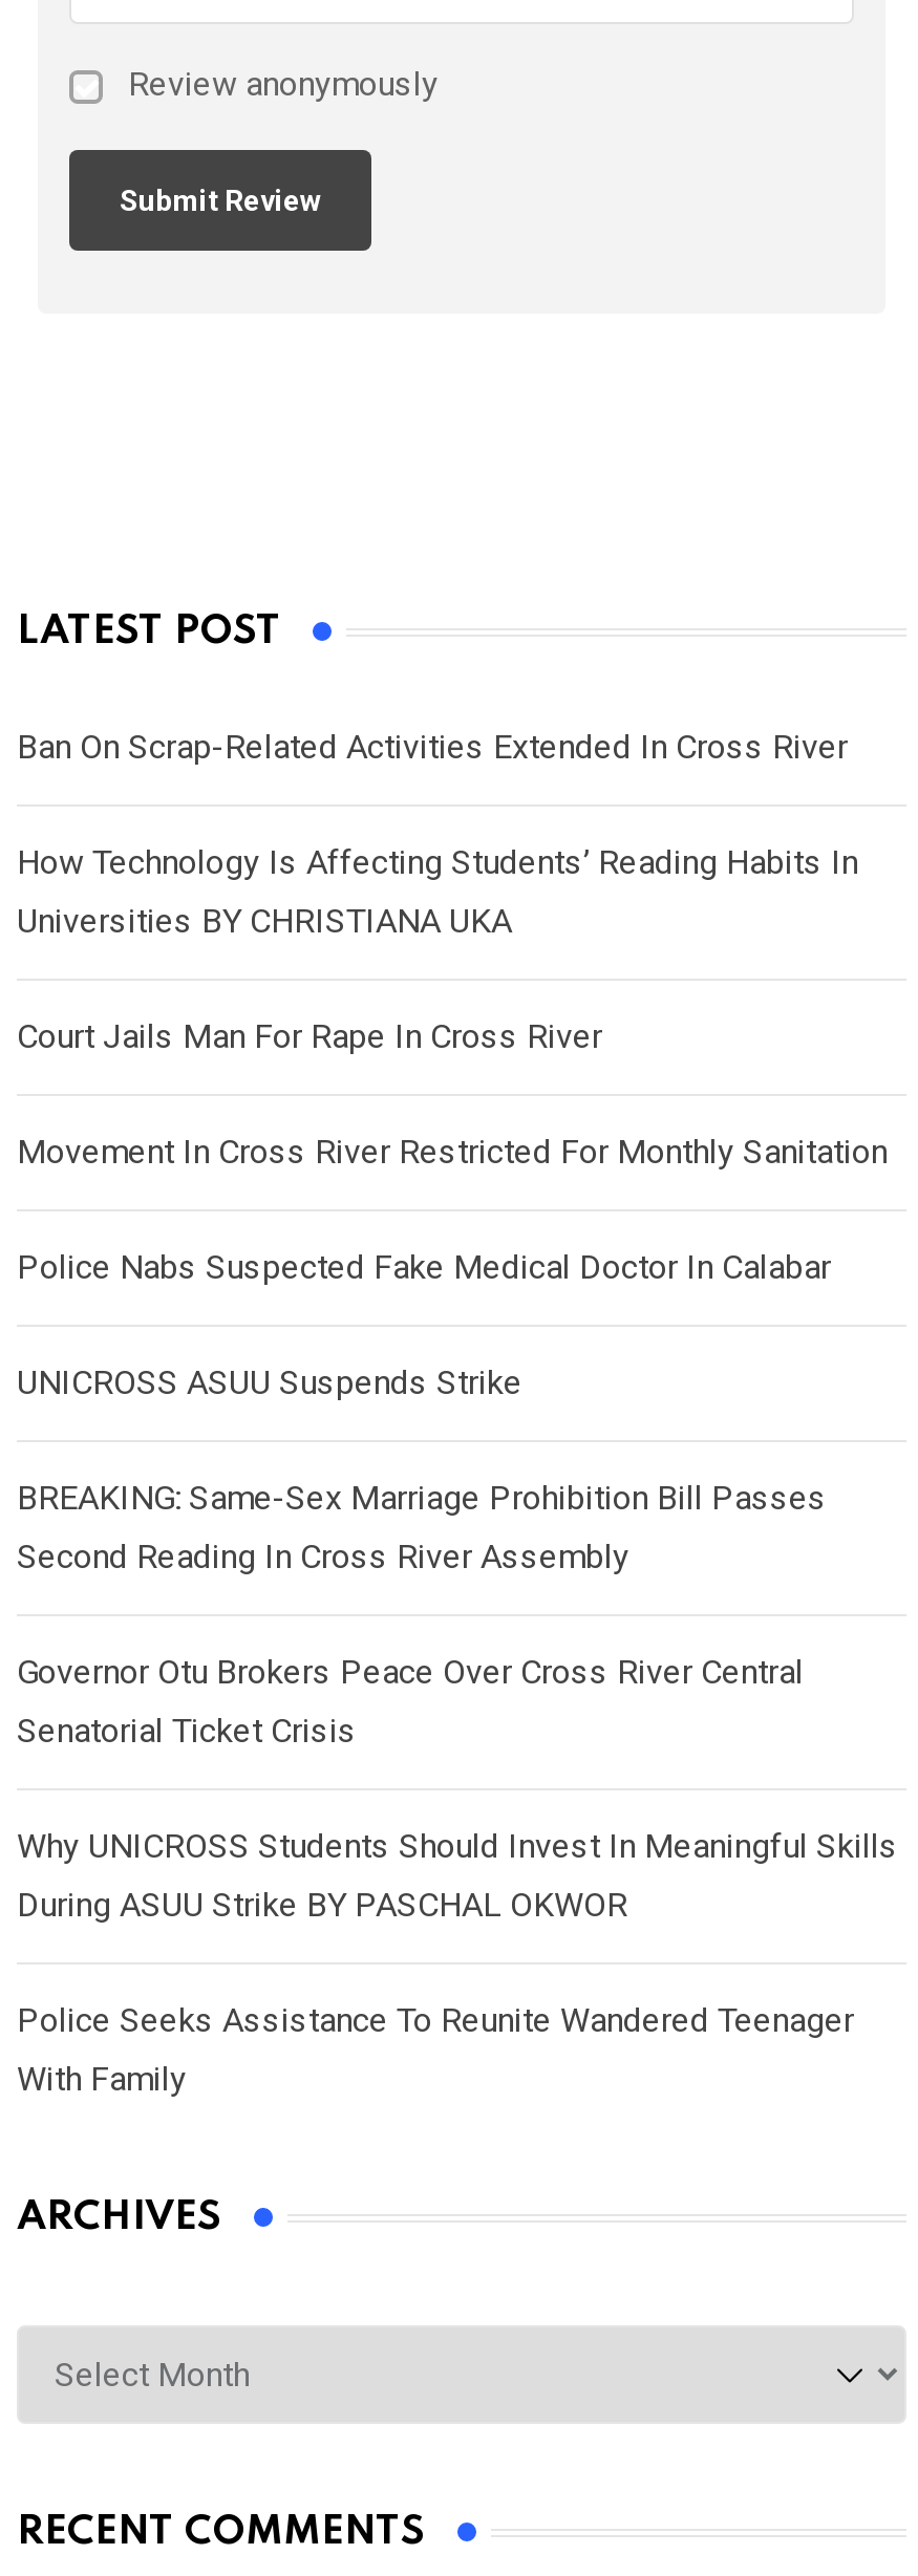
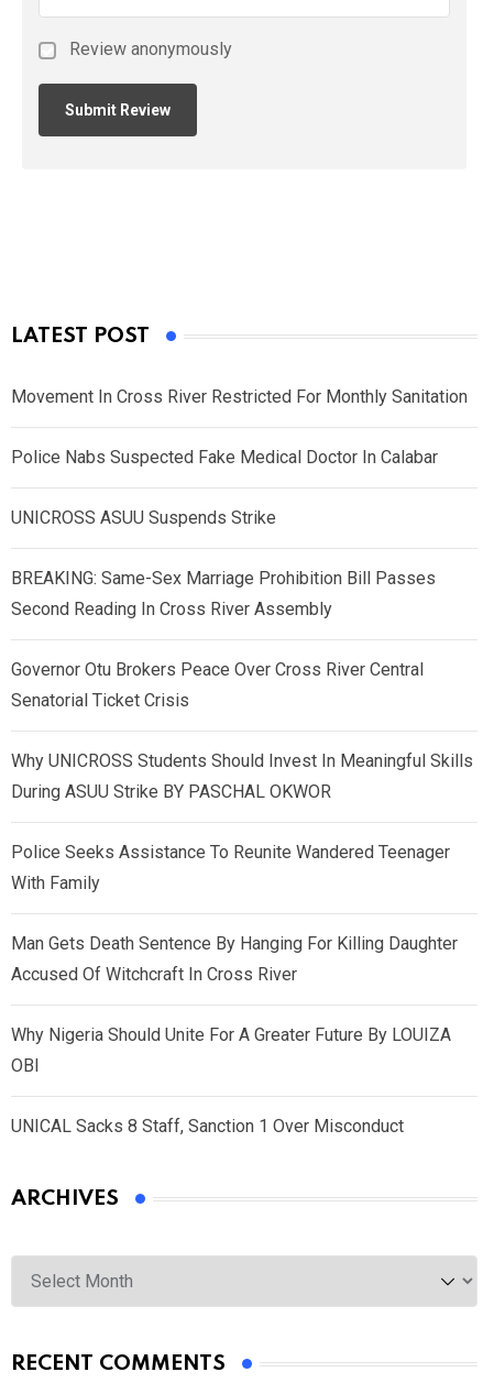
- Ban On Scrap-Related Activities Extended In Cross River
- How Technology Is Affecting Students’ Reading Habits In
- Universities BY CHRISTIANA UKA
- Court Jails Man For Rape In Cross River

moved up: Movement In Cross River Restricted For Monthly Sanitation | Police Nabs Suspected Fake Medical Doctor In Calabar | UNICROSS ASUU Suspends Strike | ... | Police Seeks Assistance To Reunite Wandered Teenager | With Family

+ Man Gets Death Sentence By Hanging For Killing Daughter
+ Accused Of Witchcraft In Cross River
+ Why Nigeria Should Unite For A Greater Future By LOUIZA
+ OBI
+ UNICAL Sacks 8 Staff, Sanction 1 Over Misconduct
